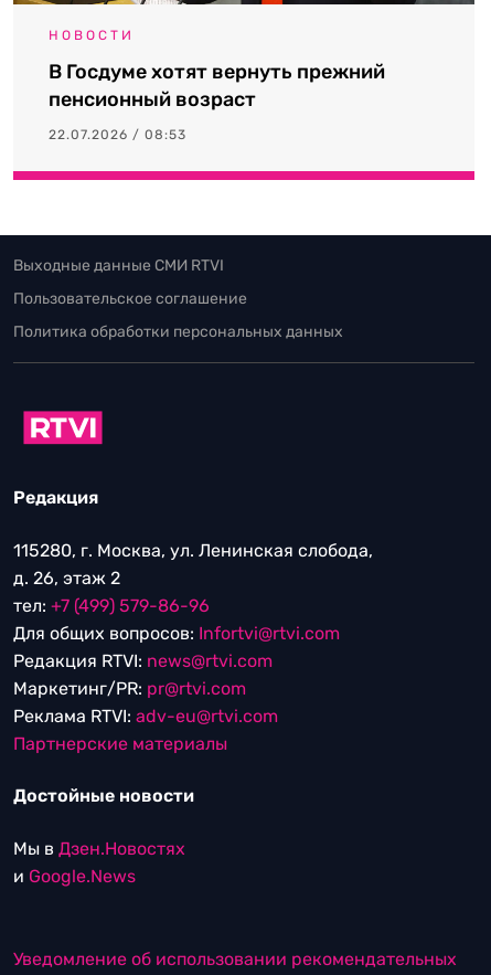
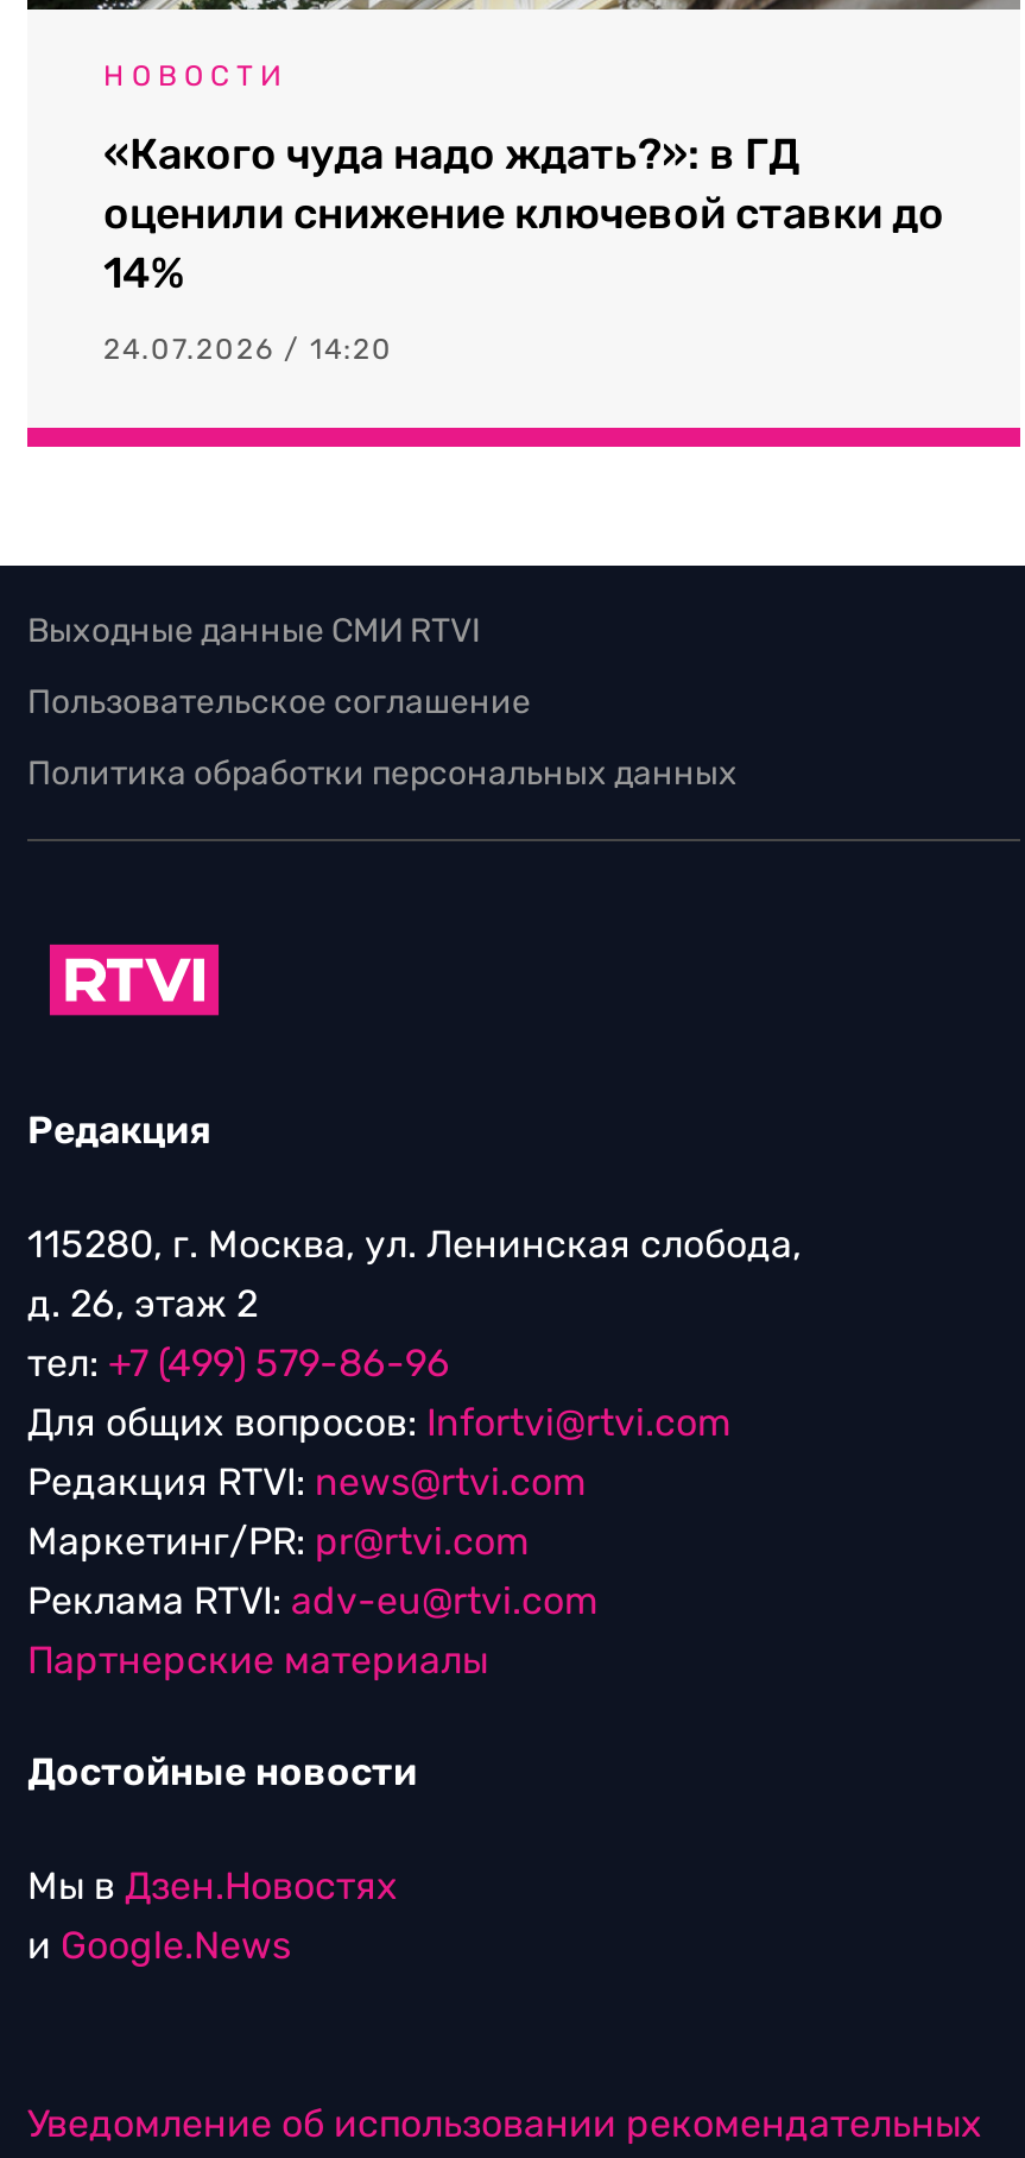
- В Госдуме хотят вернуть прежний
- пенсионный возраст
+ «Какого чуда надо ждать?»: в ГД
+ оценили снижение ключевой ставки до
+ 14%

- 22.07.2026 / 08:53
+ 24.07.2026 / 14:20
